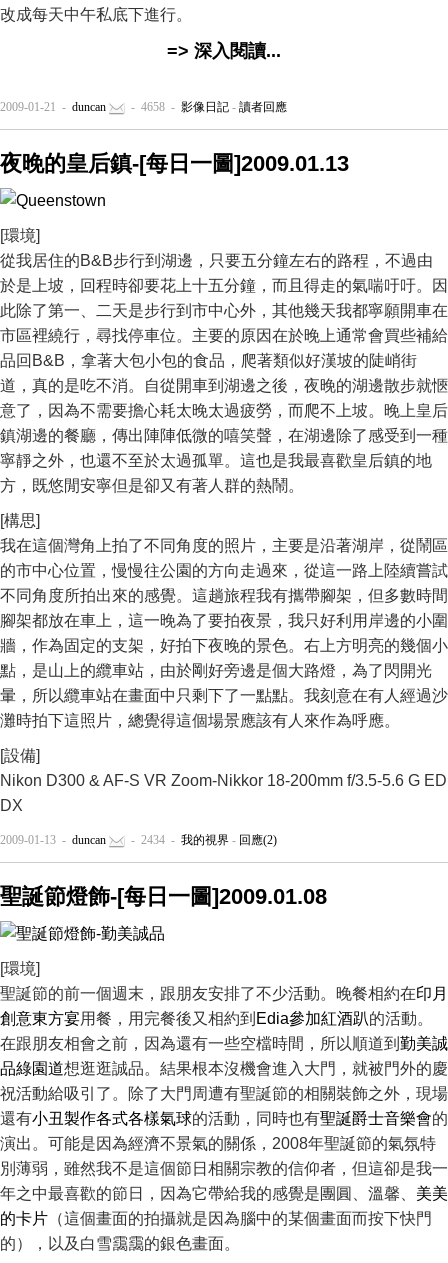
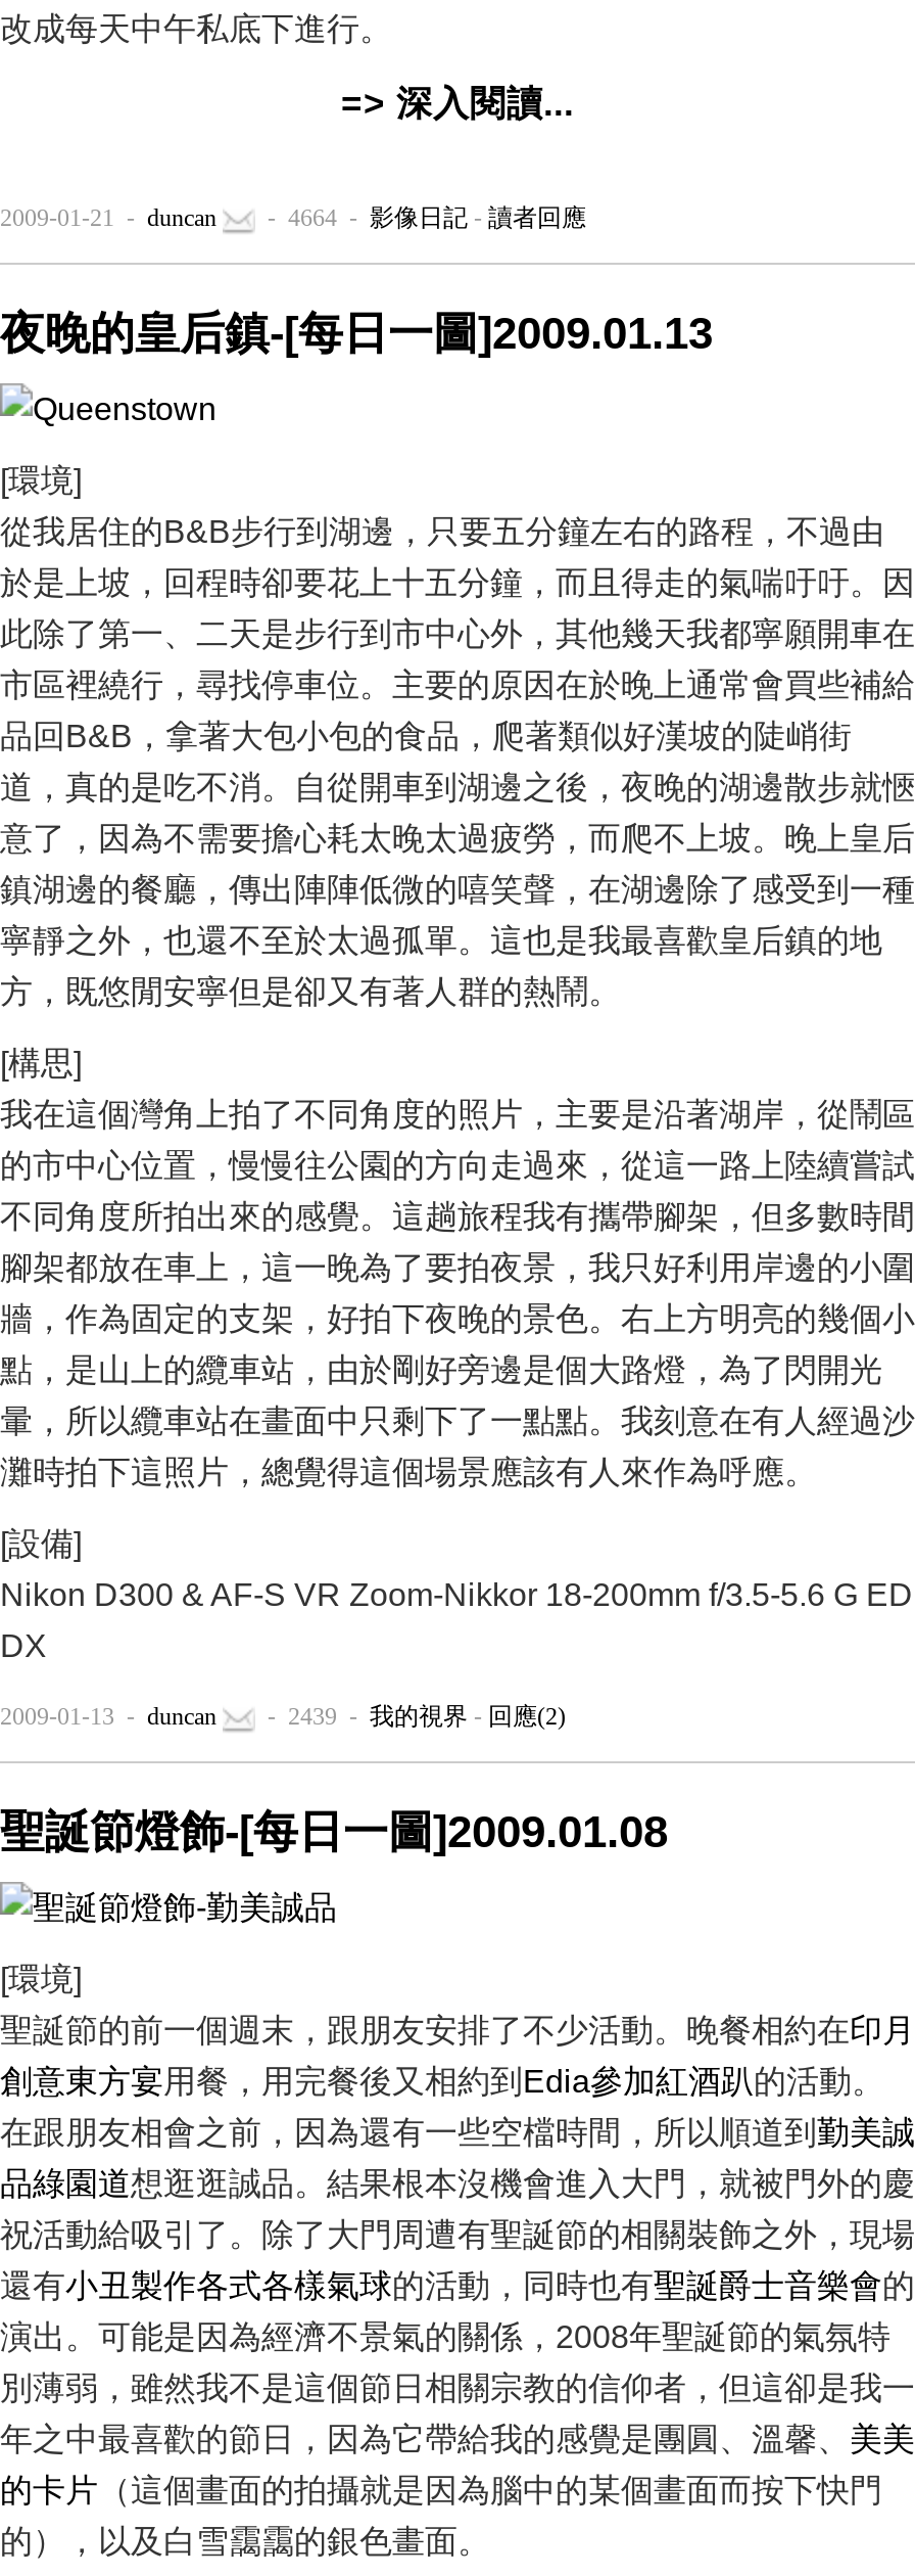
- - 4658 -影像日記-讀者回應
+ - 4664 -影像日記-讀者回應

- - 2434 -我的視界-回應(2)
+ - 2439 -我的視界-回應(2)
